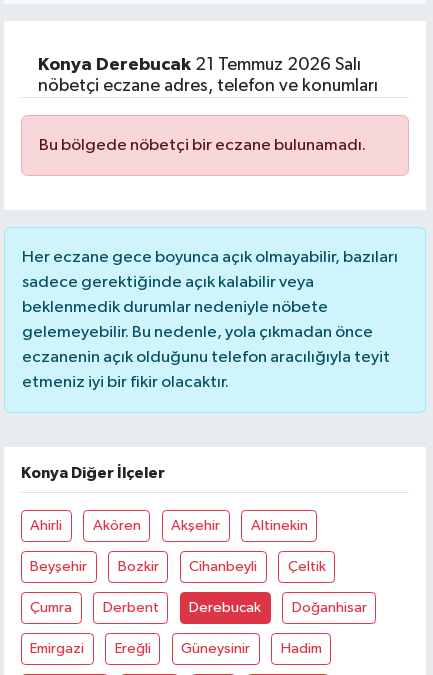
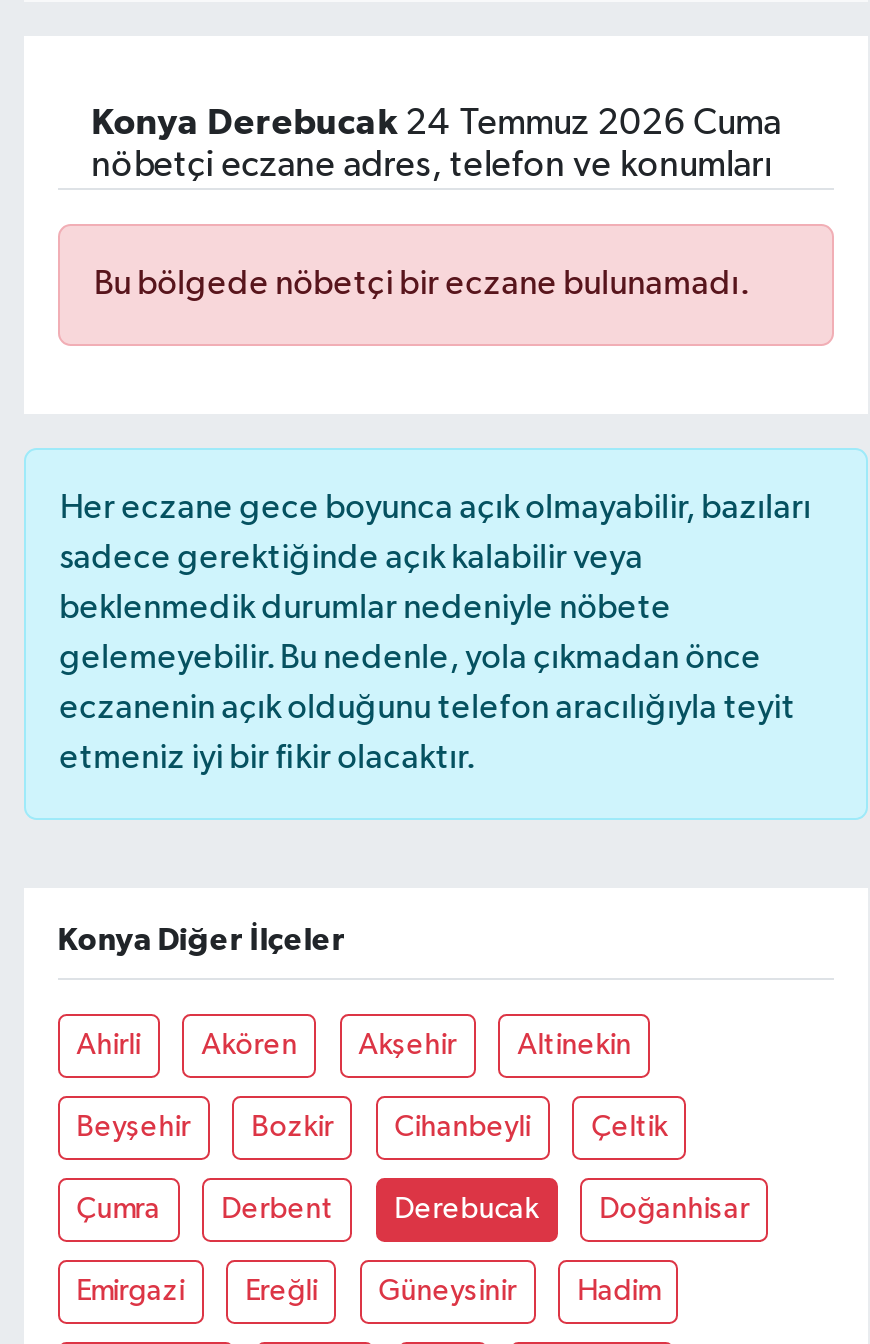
- Konya Derebucak 21 Temmuz 2026 Salı
+ Konya Derebucak 24 Temmuz 2026 Cuma
